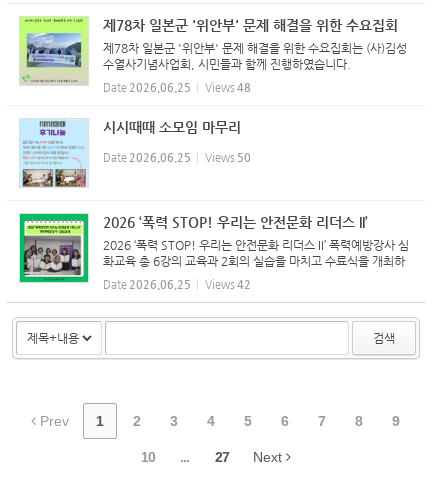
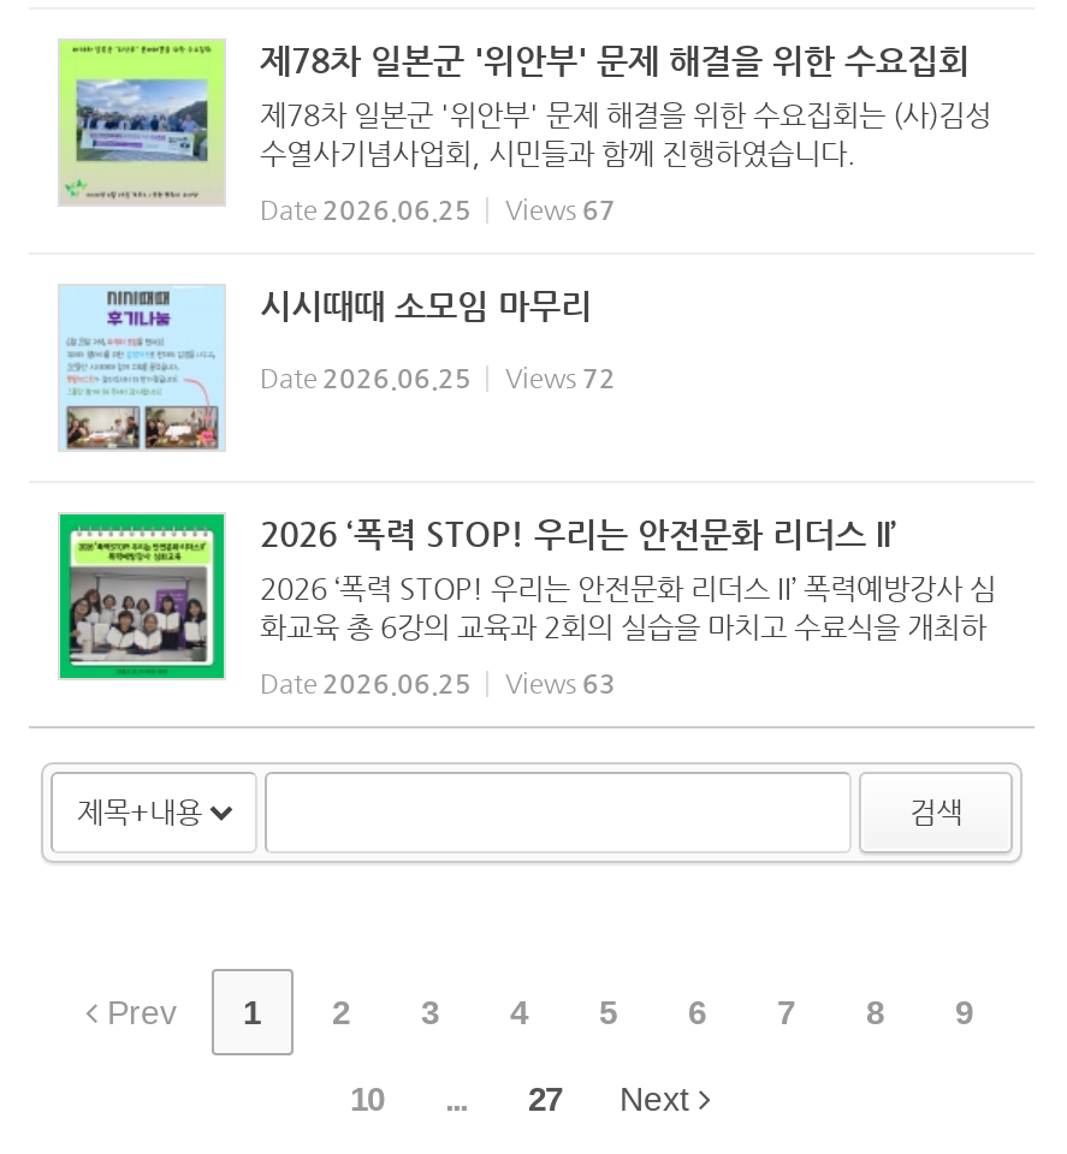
- Date 2026.06.25 Views 48
+ Date 2026.06.25 Views 67

- Date 2026.06.25 Views 50
+ Date 2026.06.25 Views 72

- Date 2026.06.25 Views 42
+ Date 2026.06.25 Views 63
